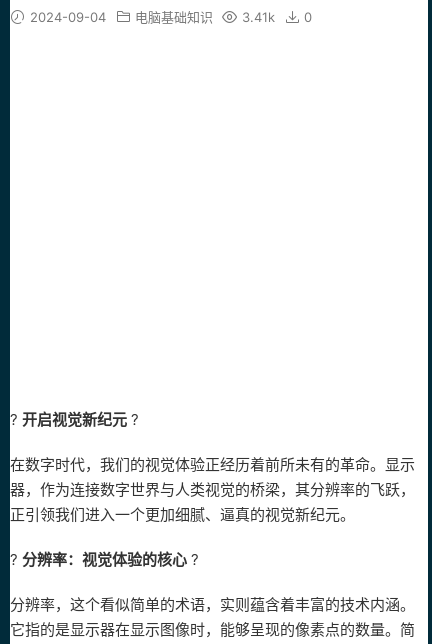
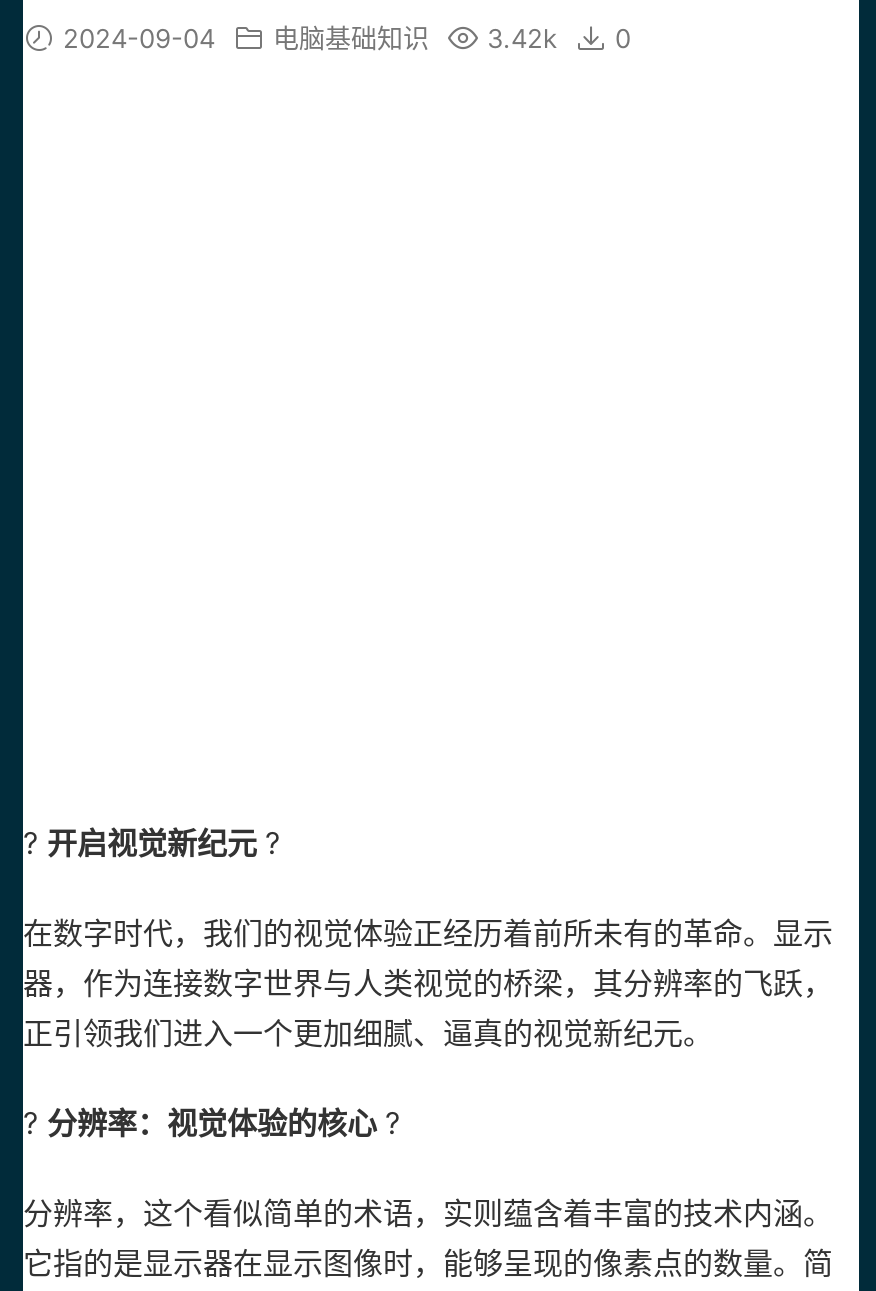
- 2024-09-04 电脑基础知识 3.41k 0
+ 2024-09-04 电脑基础知识 3.42k 0
